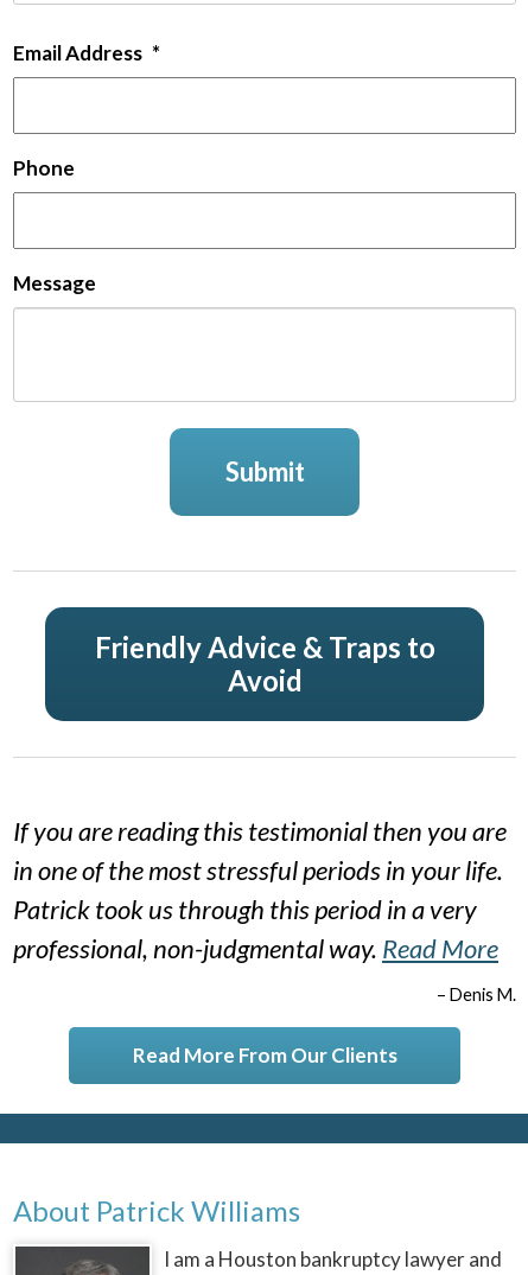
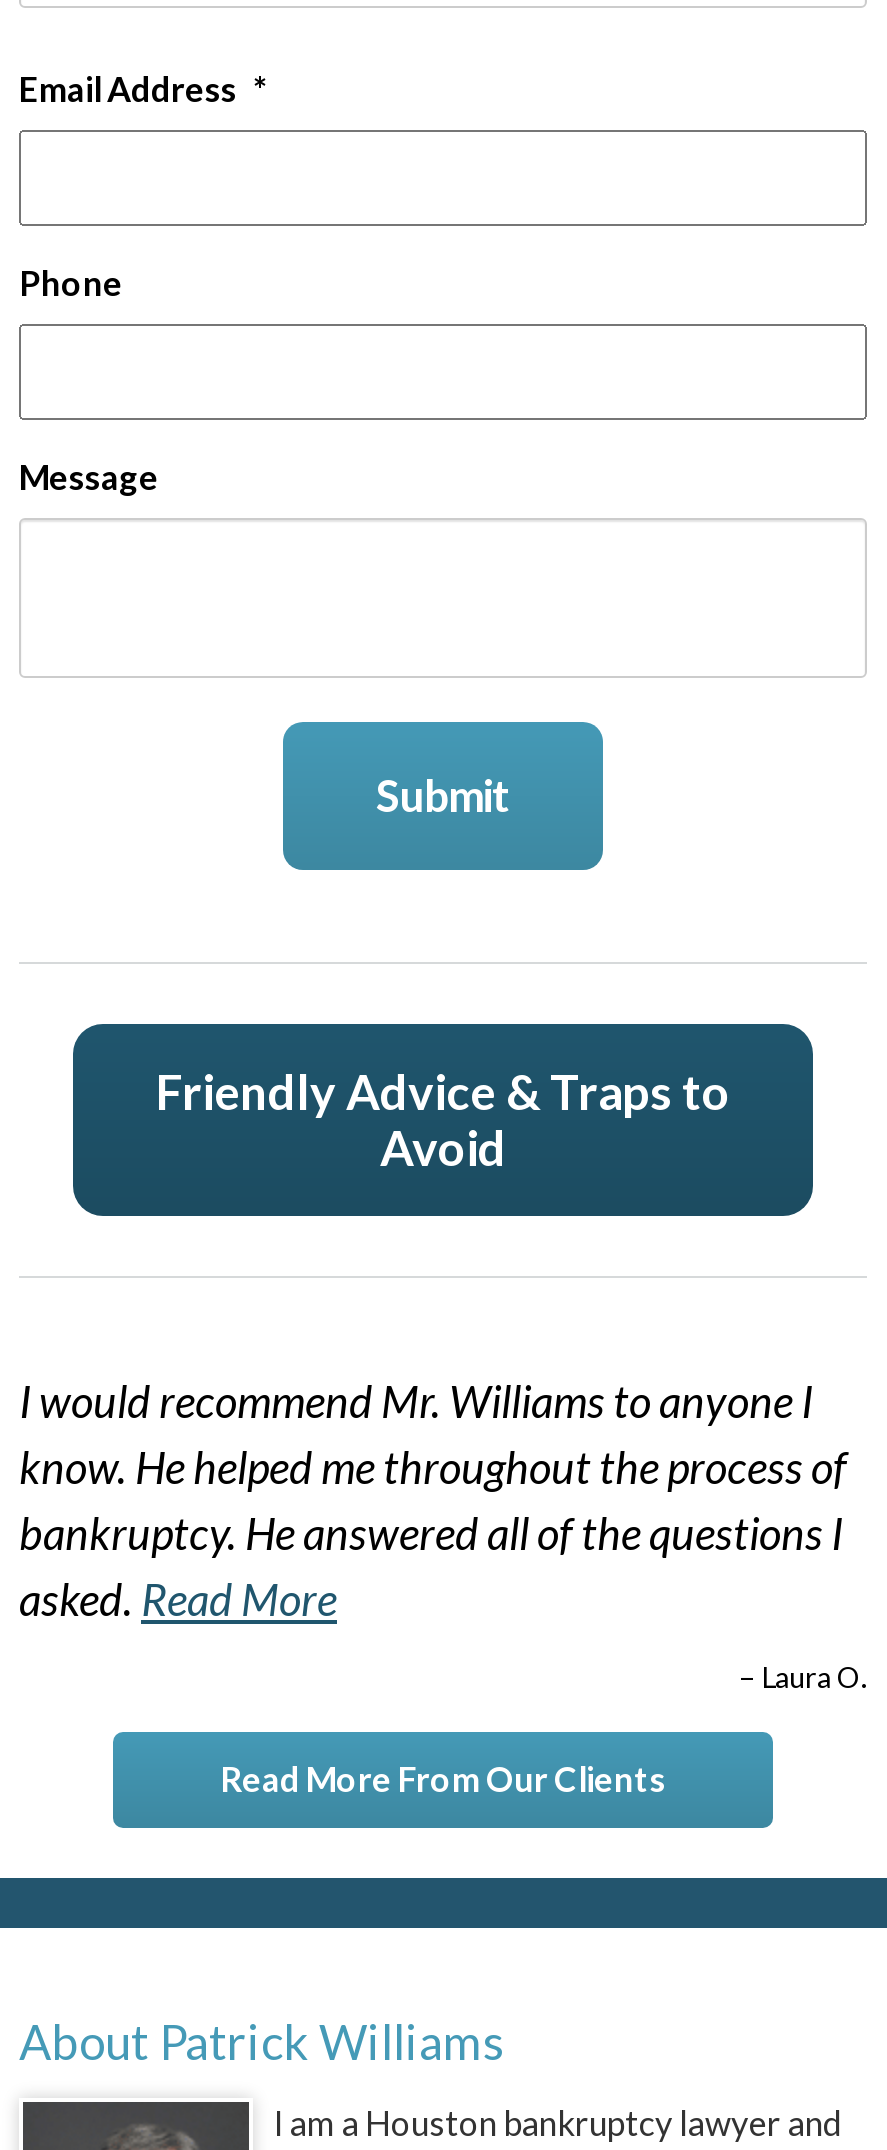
- If you are reading this testimonial then you are
- in one of the most stressful periods in your life.
- Patrick took us through this period in a very
- professional, non-judgmental way. Read More
+ I would recommend Mr. Williams to anyone I
+ know. He helped me throughout the process of
+ bankruptcy. He answered all of the questions I
+ asked. Read More

- – Denis M.
+ – Laura O.
